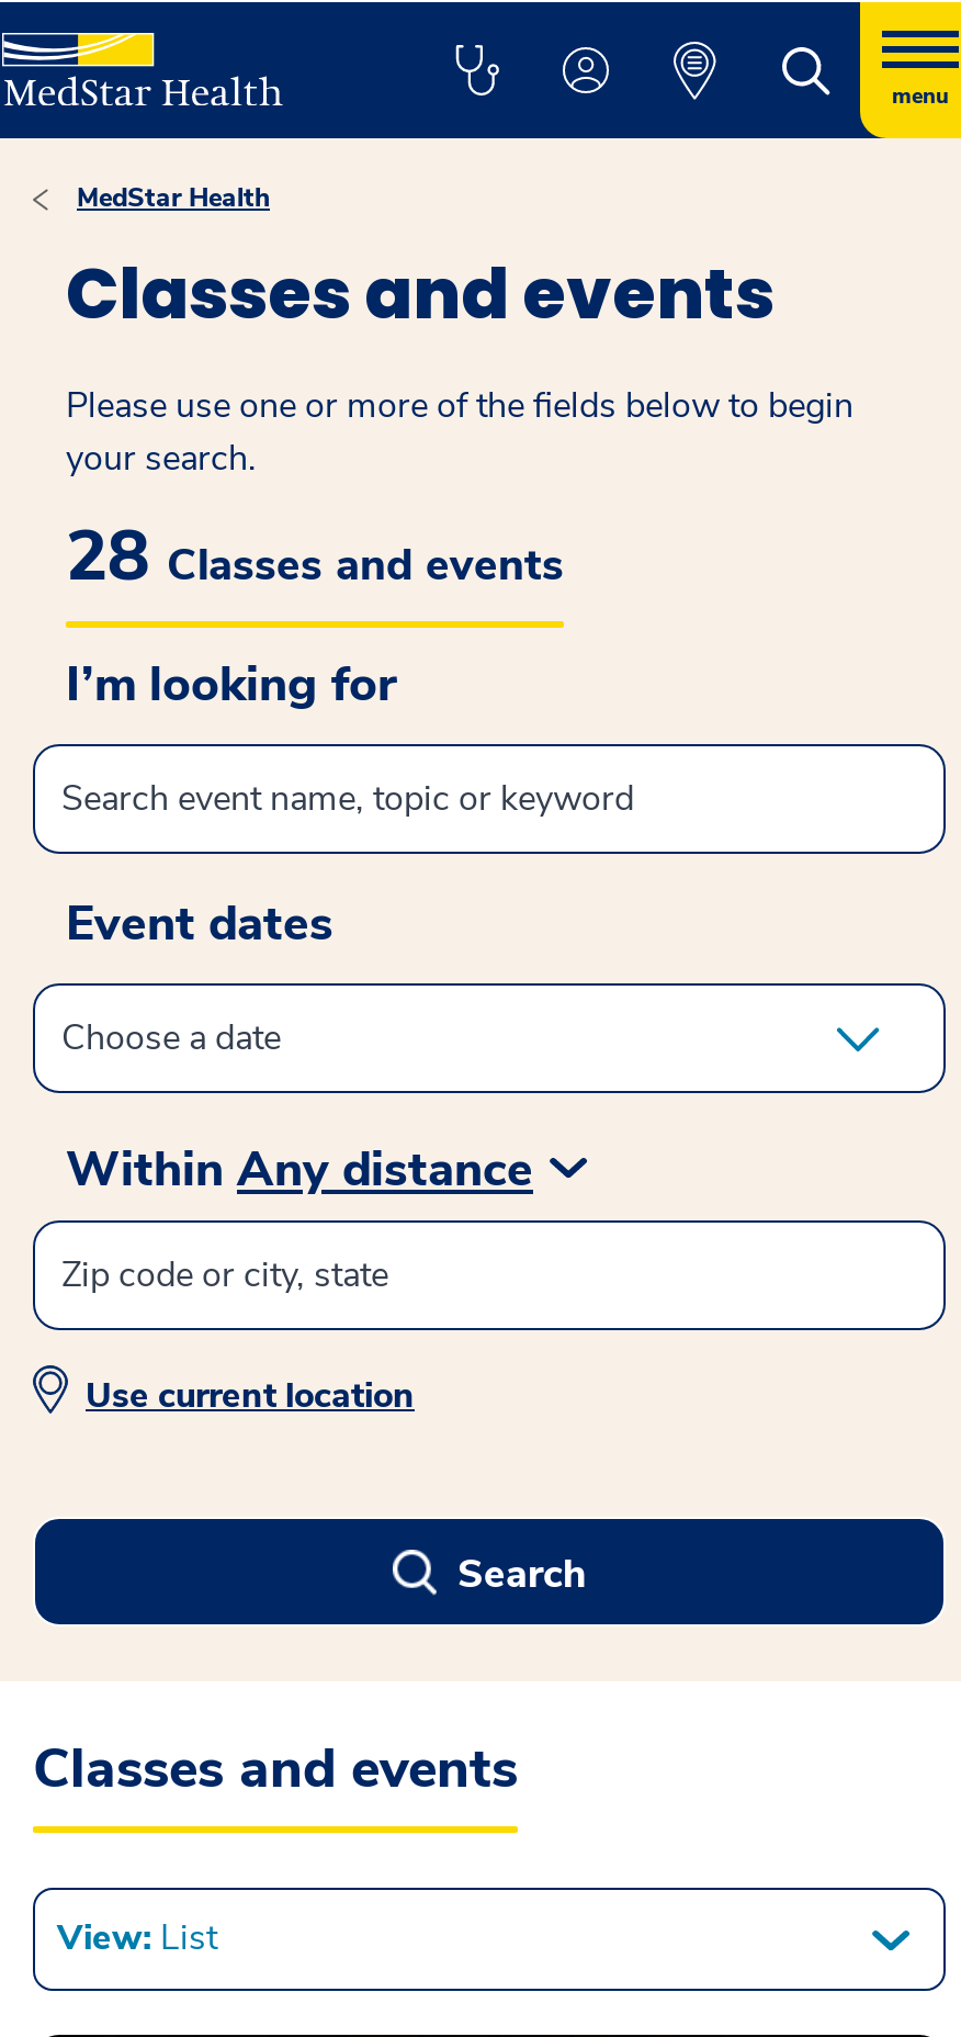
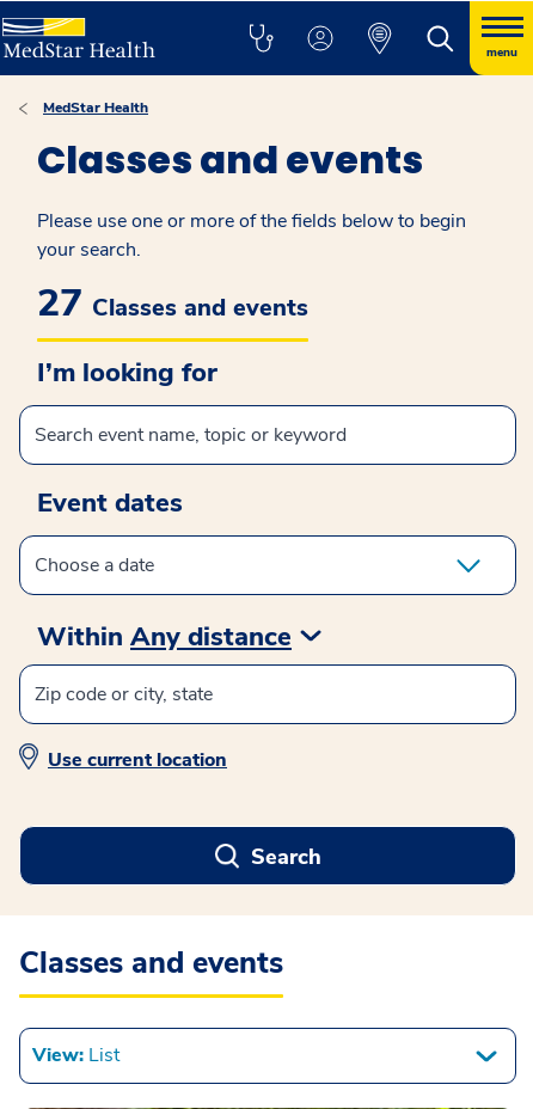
- 28 Classes and events
+ 27 Classes and events
